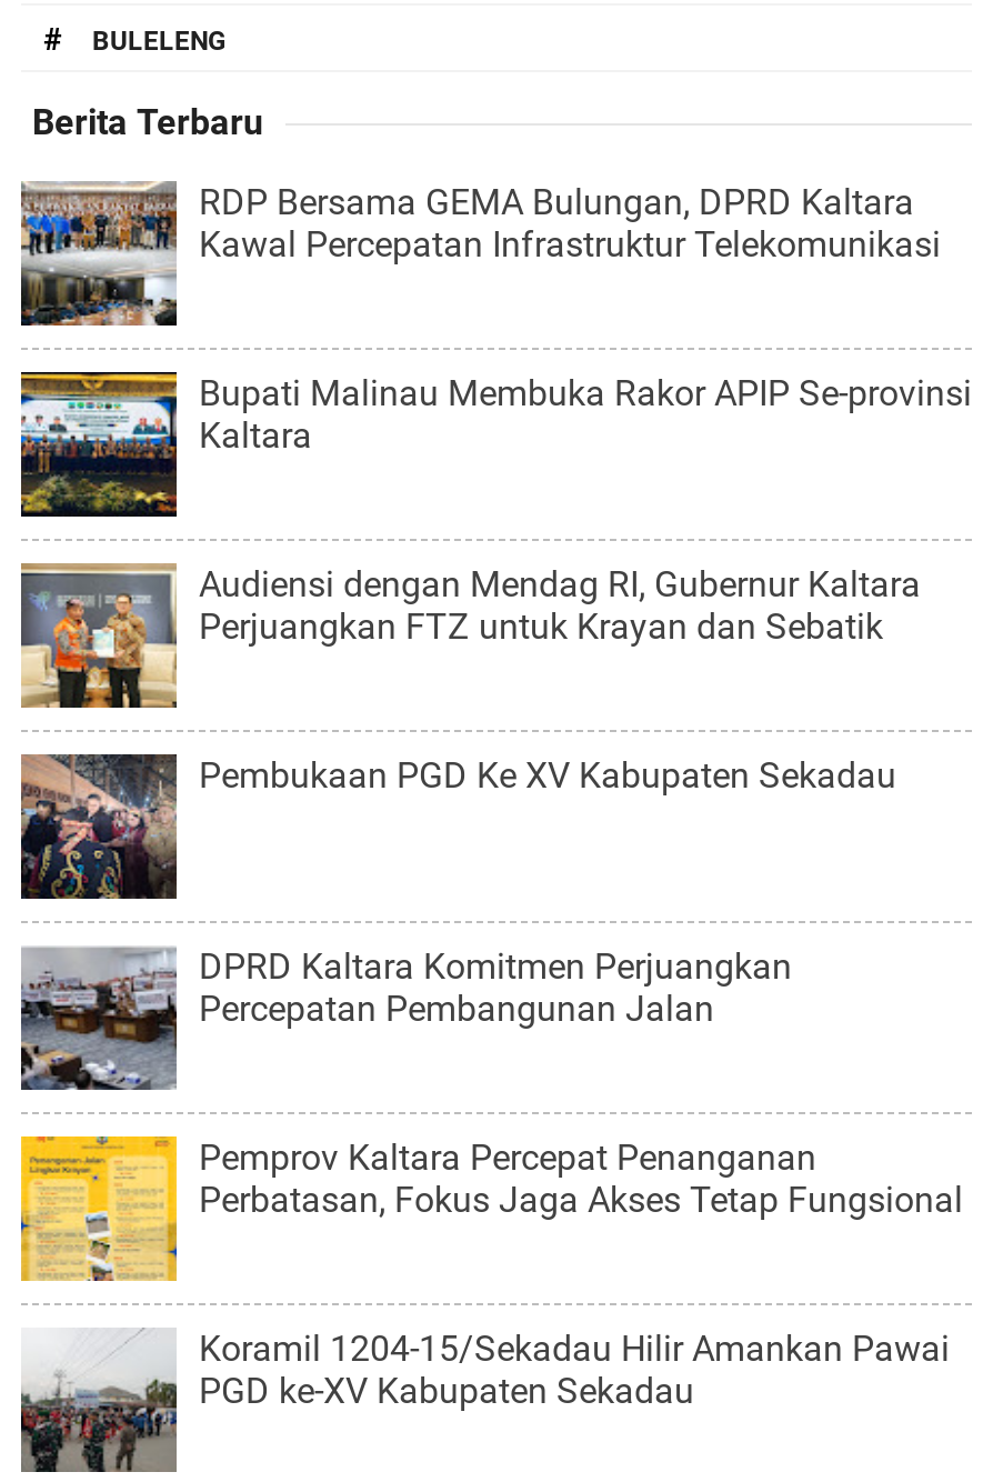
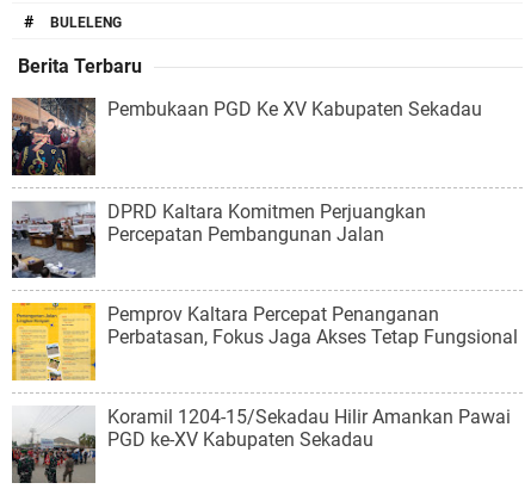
- [image]
- RDP Bersama GEMA Bulungan, DPRD Kaltara
- Kawal Percepatan Infrastruktur Telekomunikasi

- [image]
- Bupati Malinau Membuka Rakor APIP Se-provinsi
- Kaltara

- [image]
- Audiensi dengan Mendag RI, Gubernur Kaltara
- Perjuangkan FTZ untuk Krayan dan Sebatik
